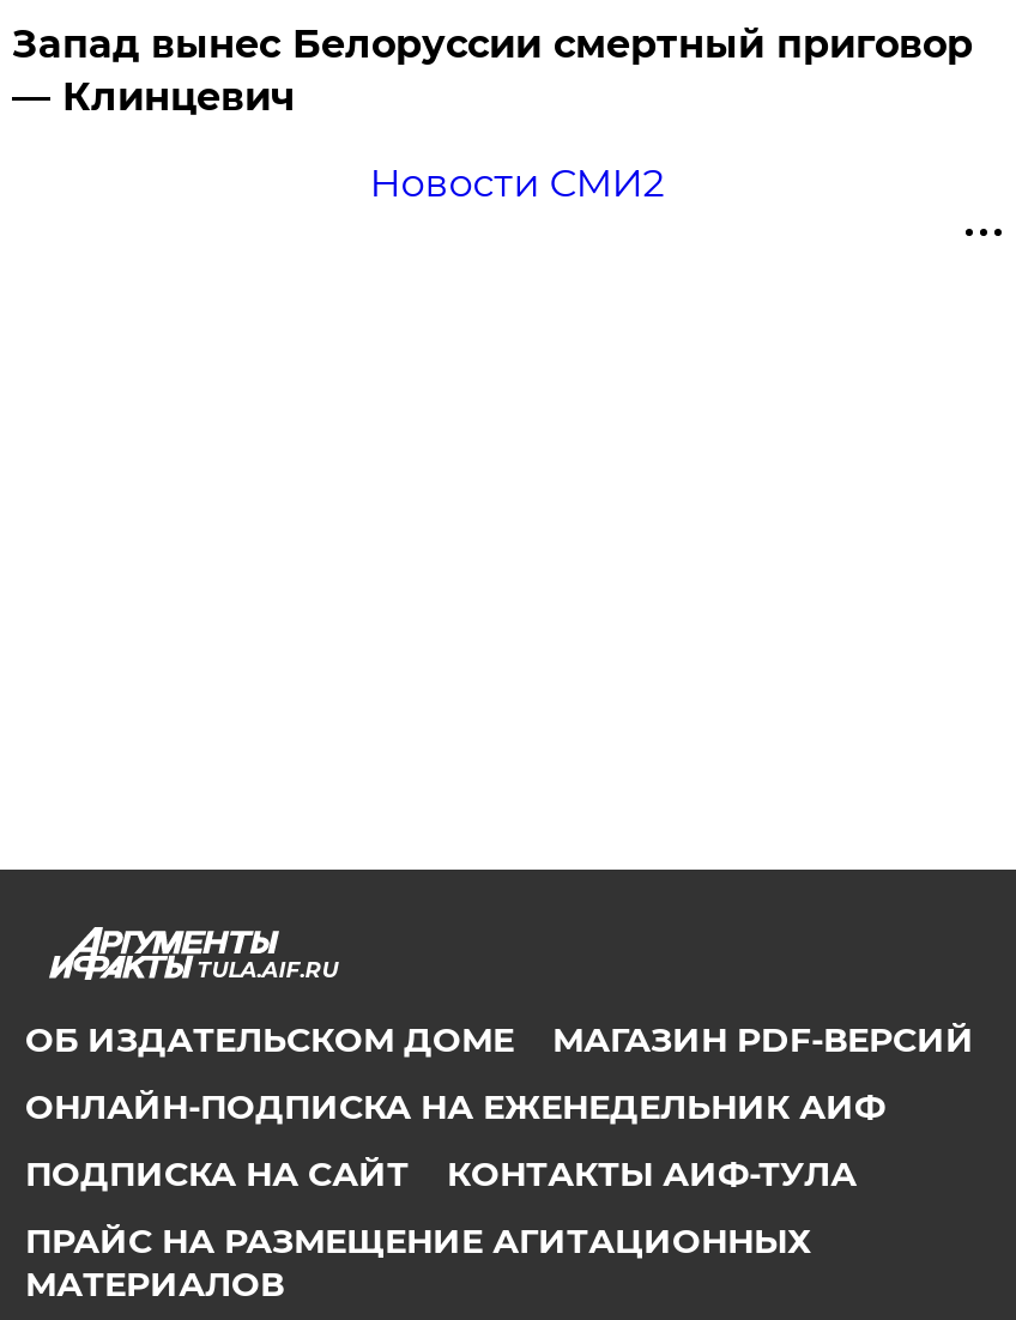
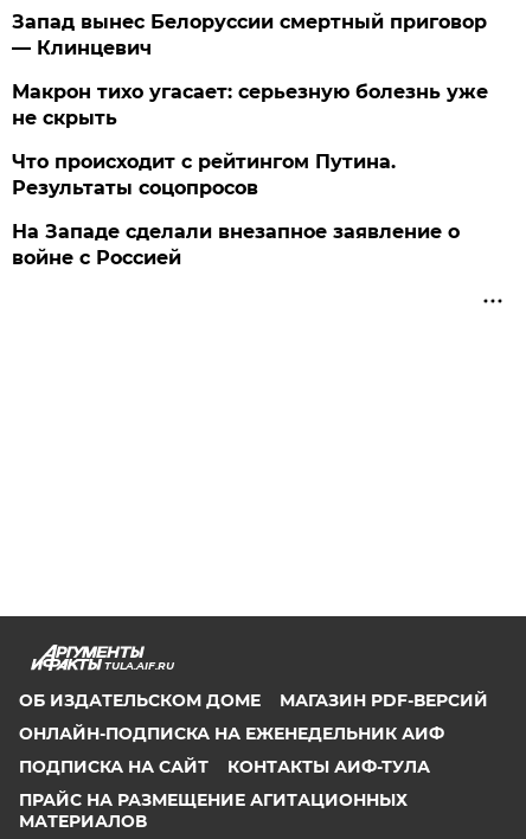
- Новости СМИ2
+ Макрон тихо угасает: серьезную болезнь уже
+ не скрыть
+ Что происходит с рейтингом Путина.
+ Результаты соцопросов
+ На Западе сделали внезапное заявление о
+ войне с Россией
